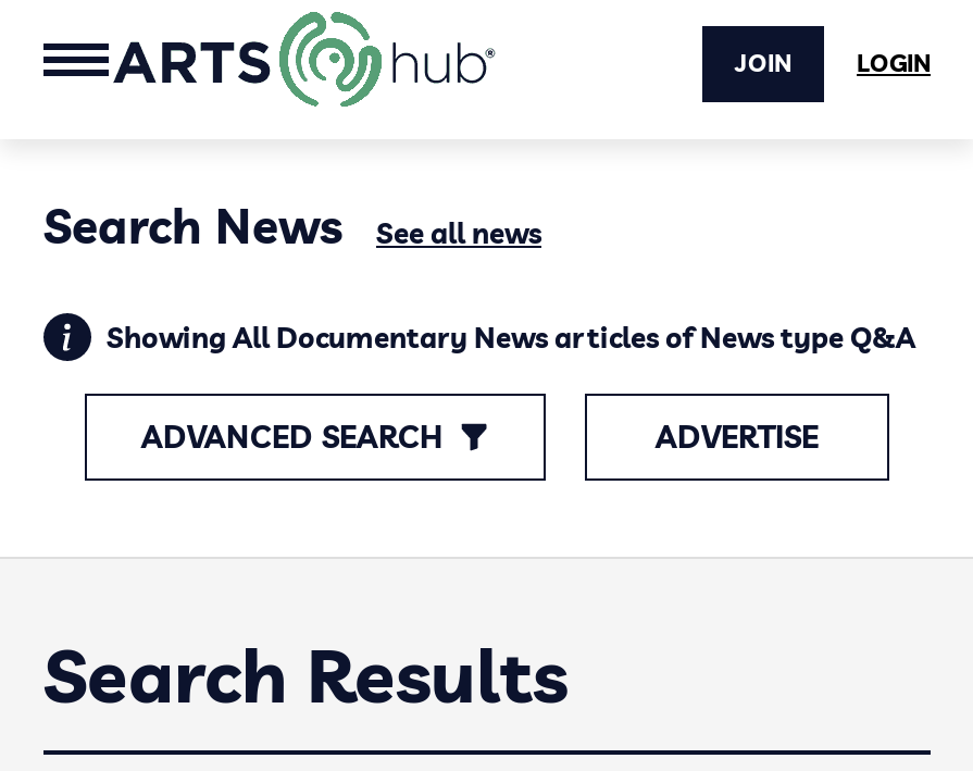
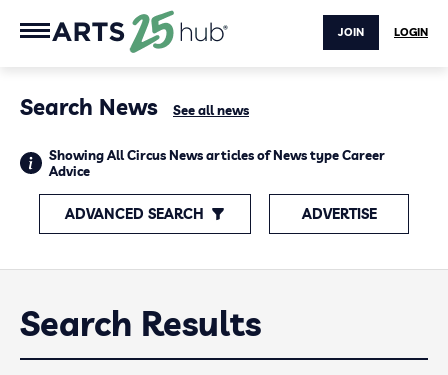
- [image]
+ [image]

- Showing All Documentary News articles of News type Q&A
+ Showing All Circus News articles of News type Career
+ Advice
